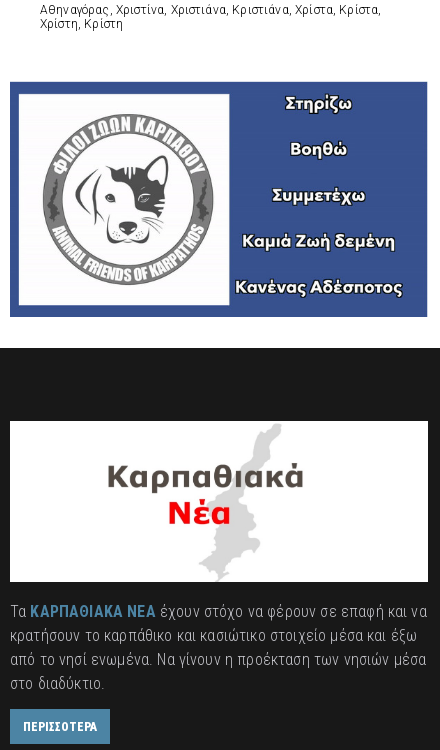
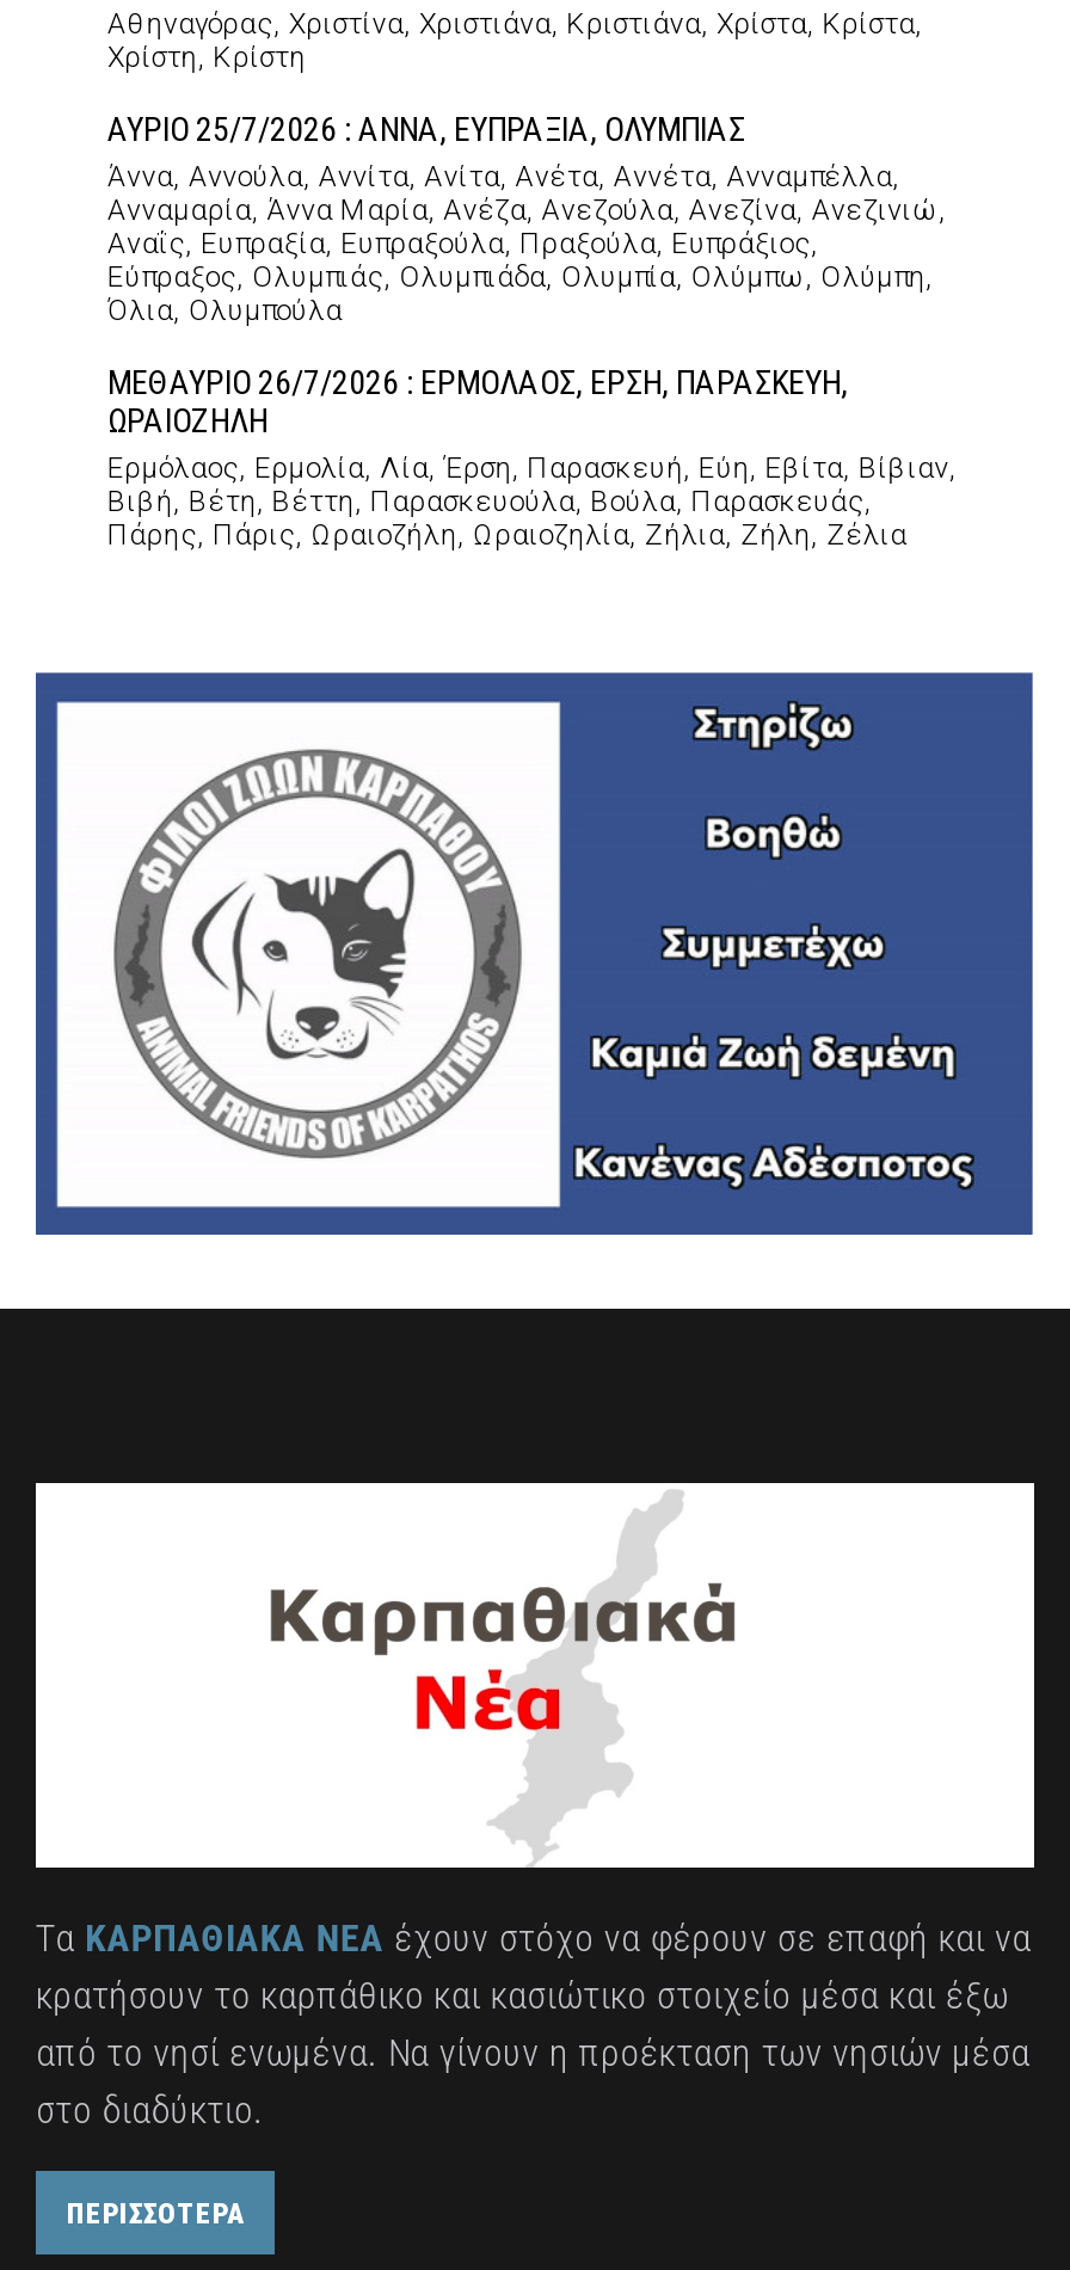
+ ΑΥΡΙΟ 25/7/2026 : ΑΝΝΑ, ΕΥΠΡΑΞΙΑ, ΟΛΥΜΠΙΑΣ
+ Άννα, Αννούλα, Αννίτα, Ανίτα, Ανέτα, Αννέτα, Ανναμπέλλα,
+ Ανναμαρία, Άννα Μαρία, Ανέζα, Ανεζούλα, Ανεζίνα, Ανεζινιώ,
+ Αναΐς, Ευπραξία, Ευπραξούλα, Πραξούλα, Ευπράξιος,
+ Εύπραξος, Ολυμπιάς, Ολυμπιάδα, Ολυμπία, Ολύμπω, Ολύμπη,
+ Όλια, Ολυμπούλα
+ ΜΕΘΑΥΡΙΟ 26/7/2026 : ΕΡΜΟΛΑΟΣ, ΕΡΣΗ, ΠΑΡΑΣΚΕΥΗ,
+ ΩΡΑΙΟΖΗΛΗ
+ Ερμόλαος, Ερμολία, Λία, Έρση, Παρασκευή, Εύη, Εβίτα, Βίβιαν,
+ Βιβή, Βέτη, Βέττη, Παρασκευούλα, Βούλα, Παρασκευάς,
+ Πάρης, Πάρις, Ωραιοζήλη, Ωραιοζηλία, Ζήλια, Ζήλη, Ζέλια
